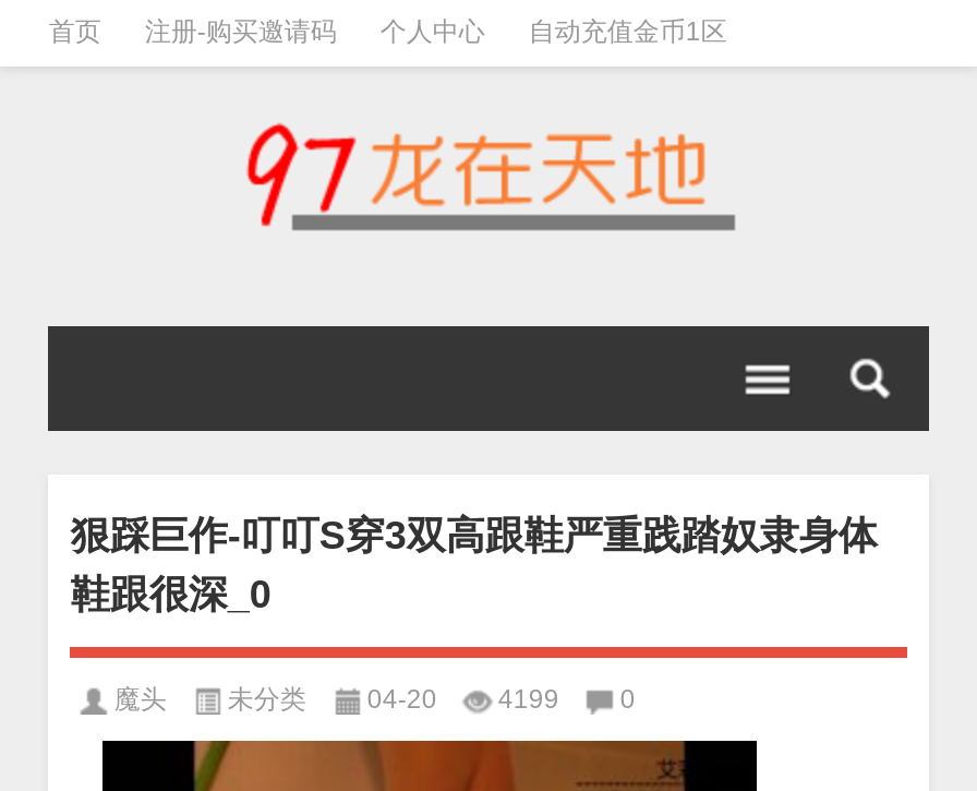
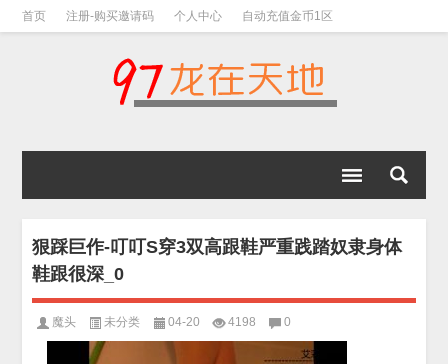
- 魔头 未分类 04-20 4199 0
+ 魔头 未分类 04-20 4198 0
